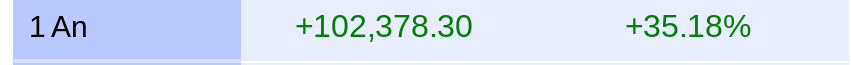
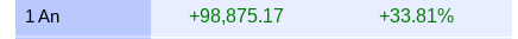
- +102,378.30
+ +98,875.17

- +35.18%
+ +33.81%
